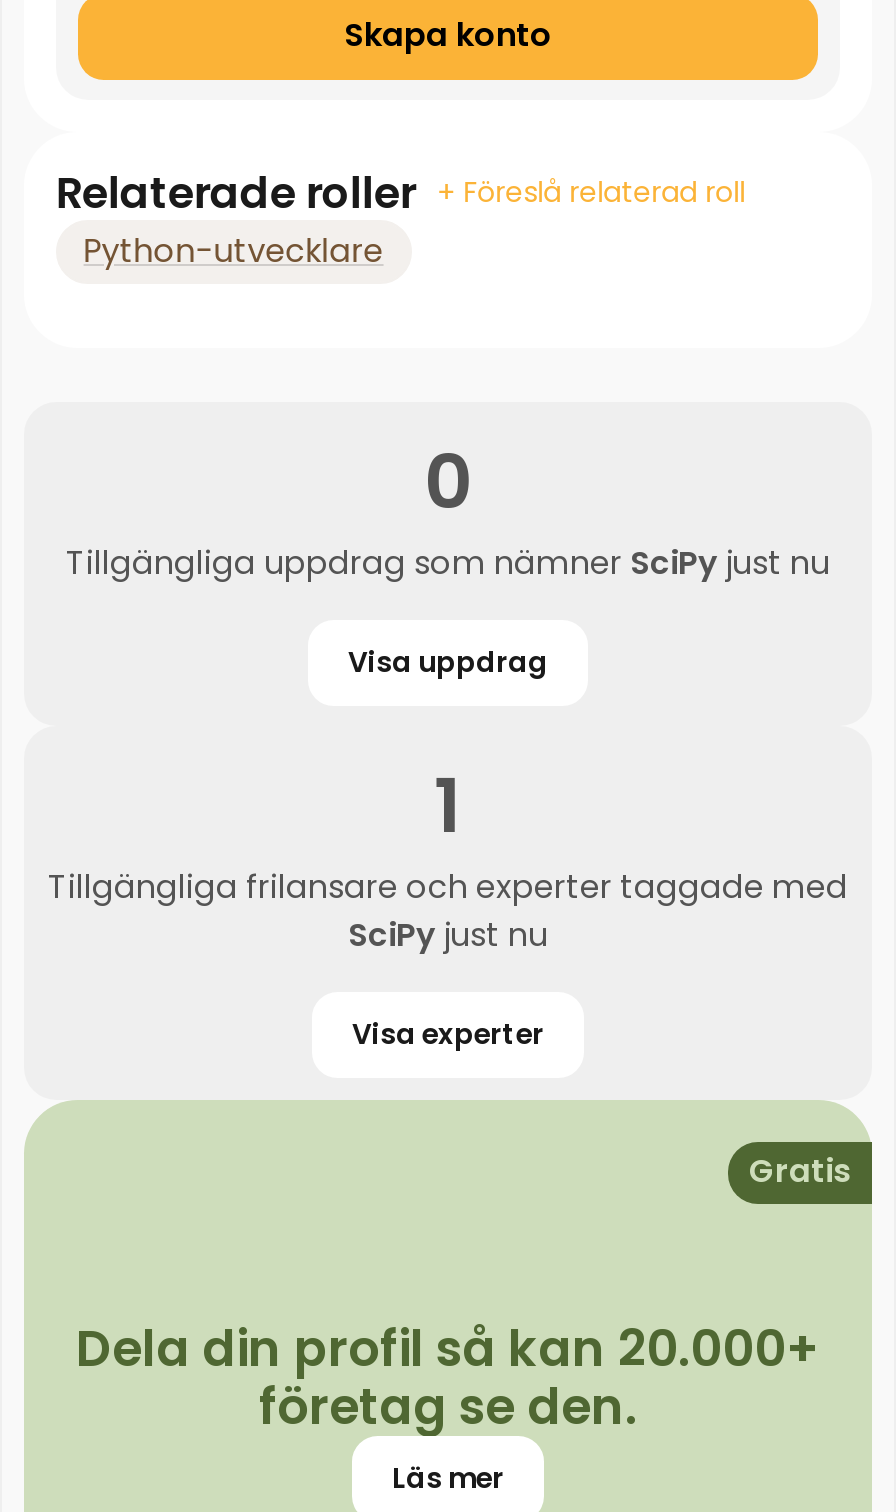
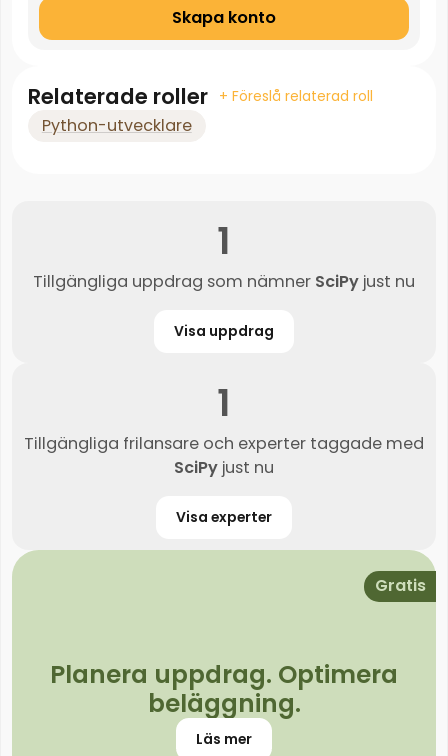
- 0
+ 1

- Dela din profil så kan 20.000+
- företag se den.
+ Planera uppdrag. Optimera
+ beläggning.
